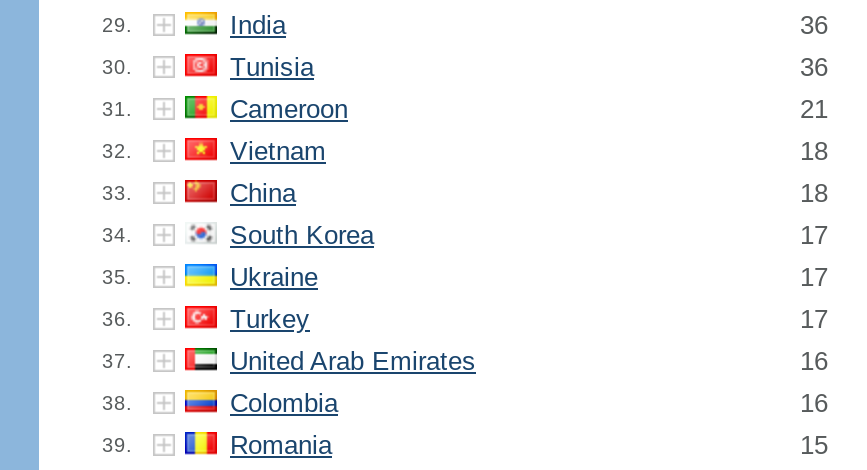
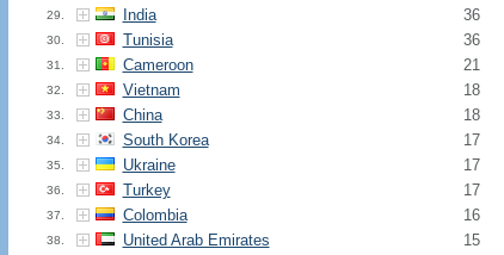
moved down: 38. | United Arab Emirates

- 16

- 39.
- Romania
